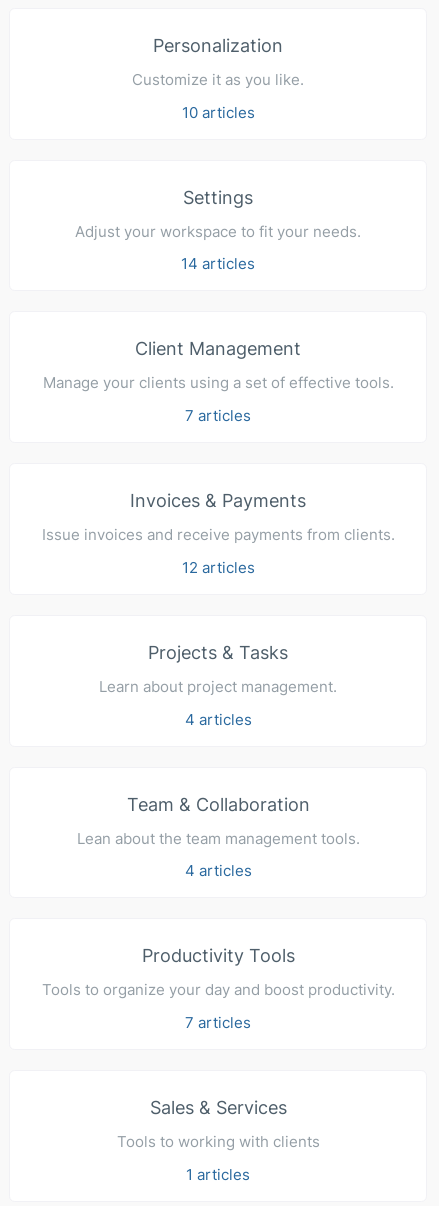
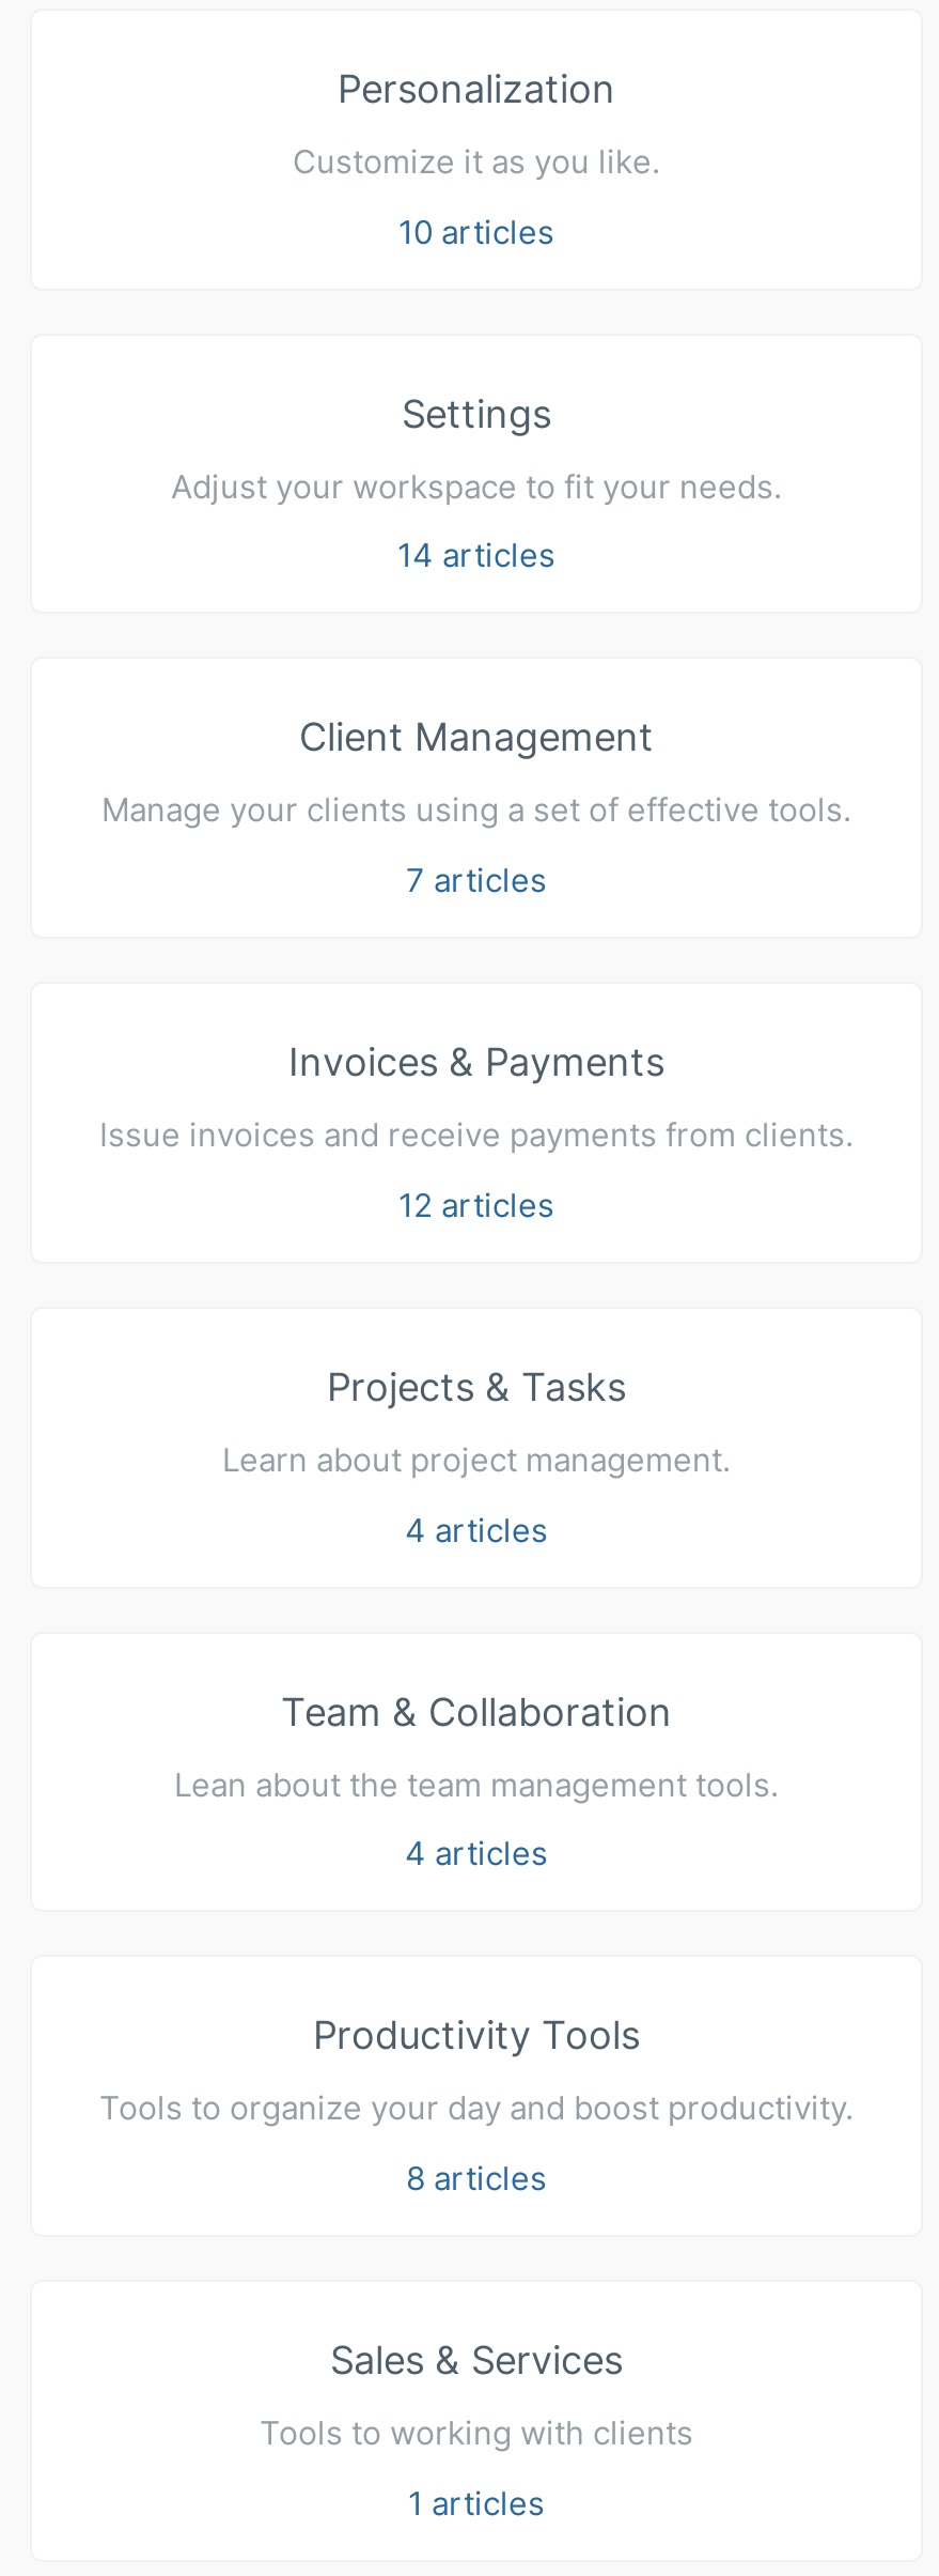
- 7 articles
+ 8 articles
